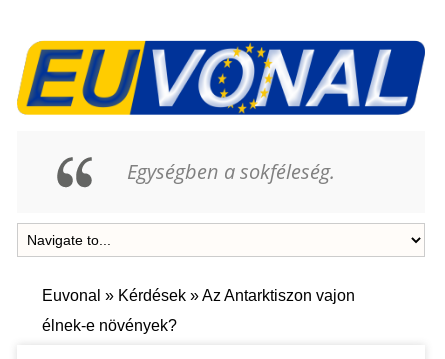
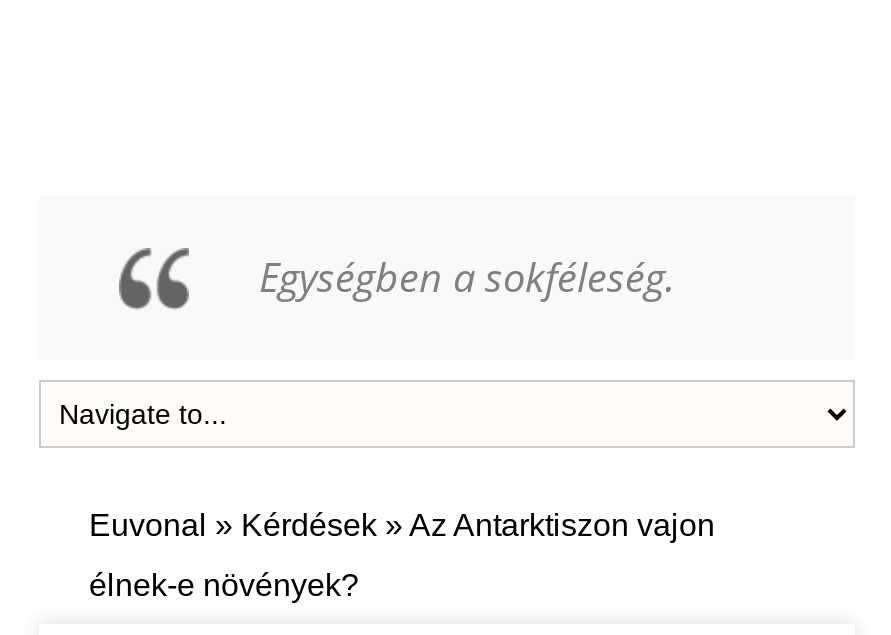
- [image]
